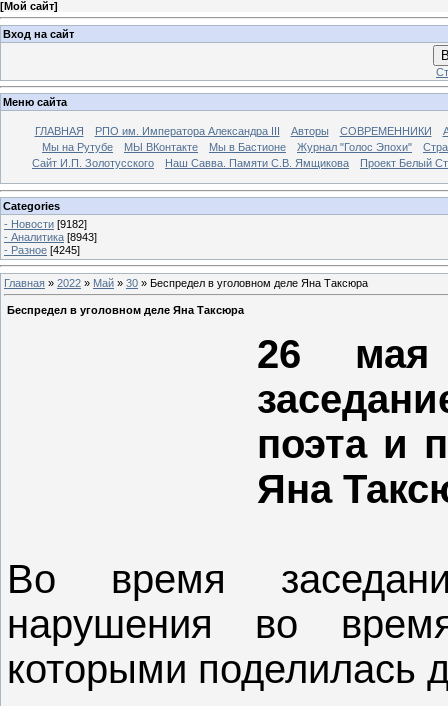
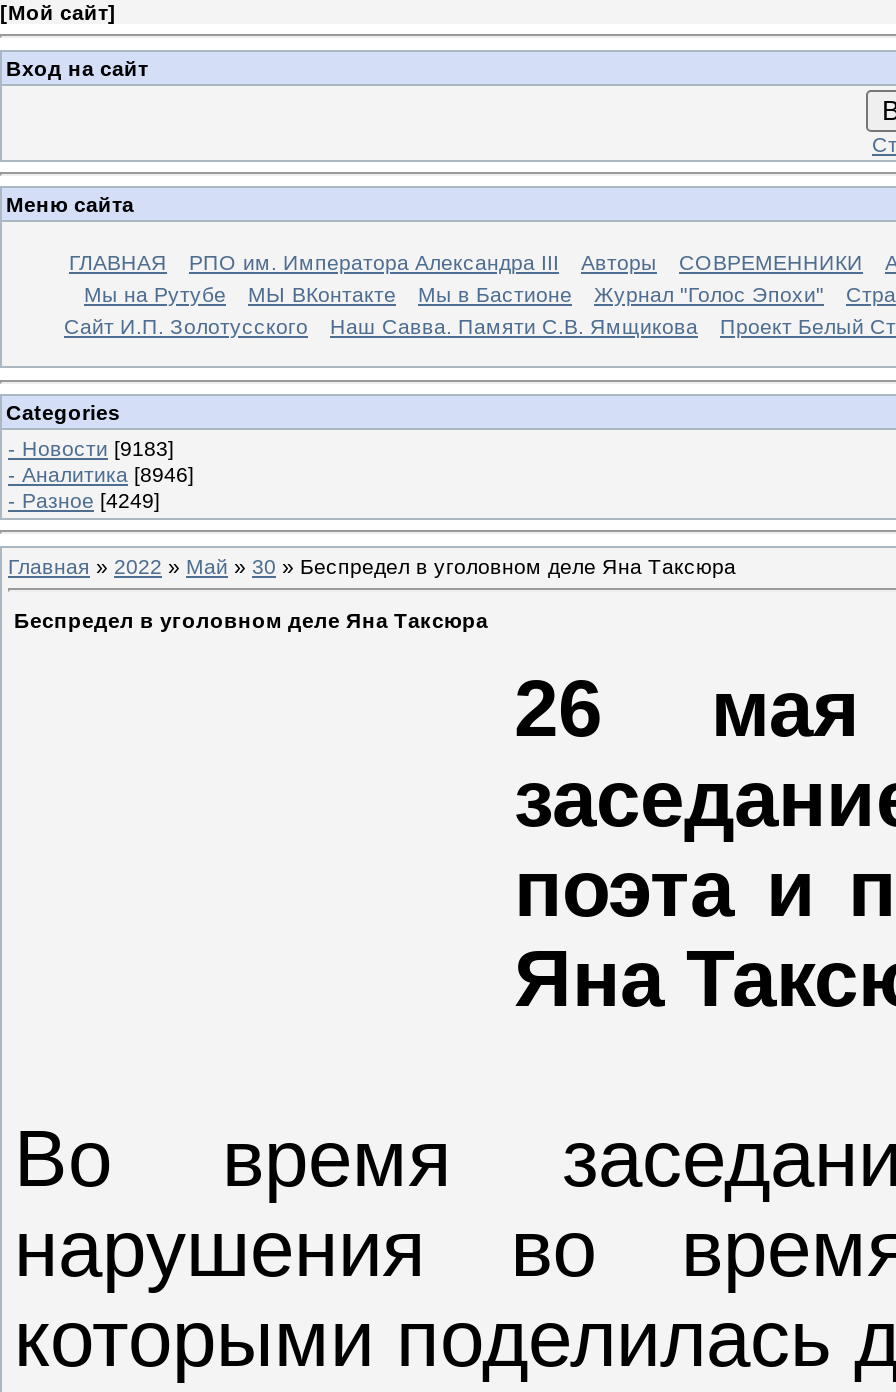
- - Новости [9182]
+ - Новости [9183]

- - Аналитика [8943]
+ - Аналитика [8946]

- - Разное [4245]
+ - Разное [4249]
